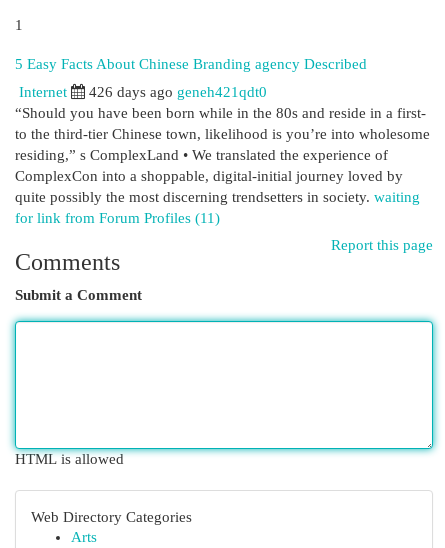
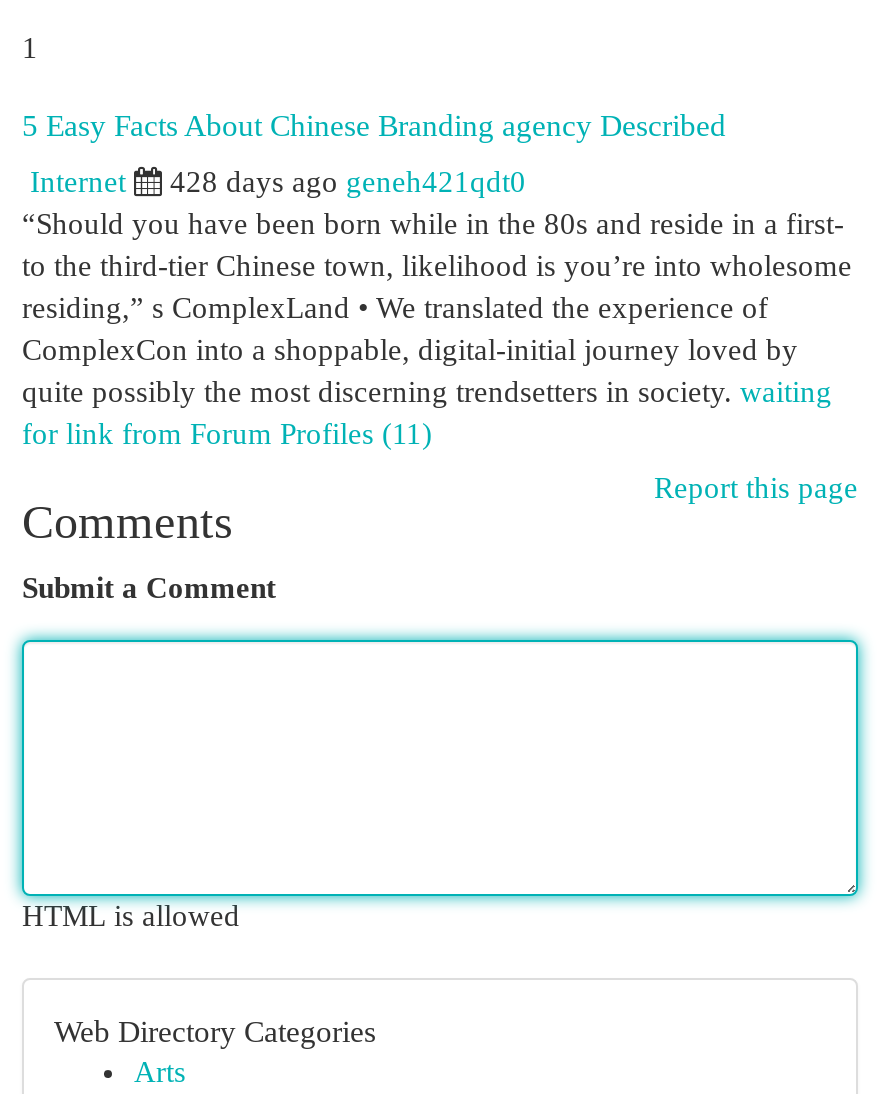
- 426 days ago geneh421qdt0
+ 428 days ago geneh421qdt0
